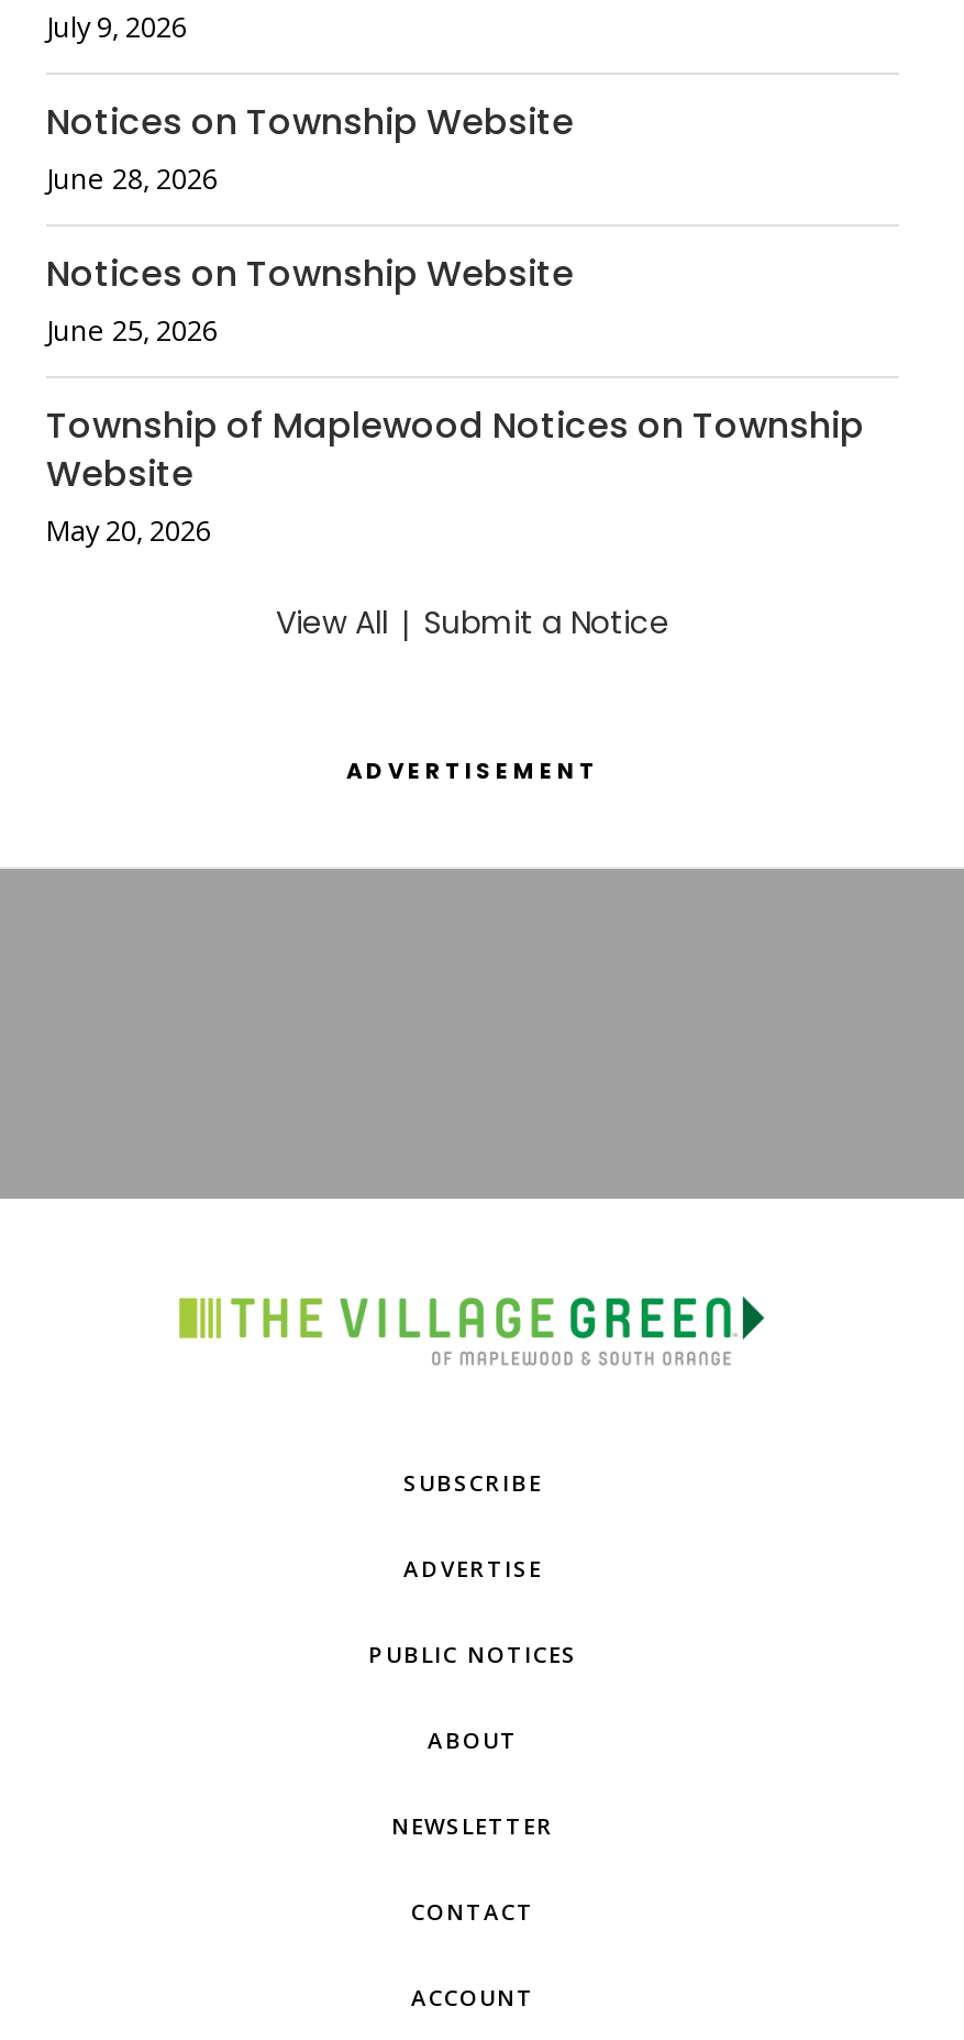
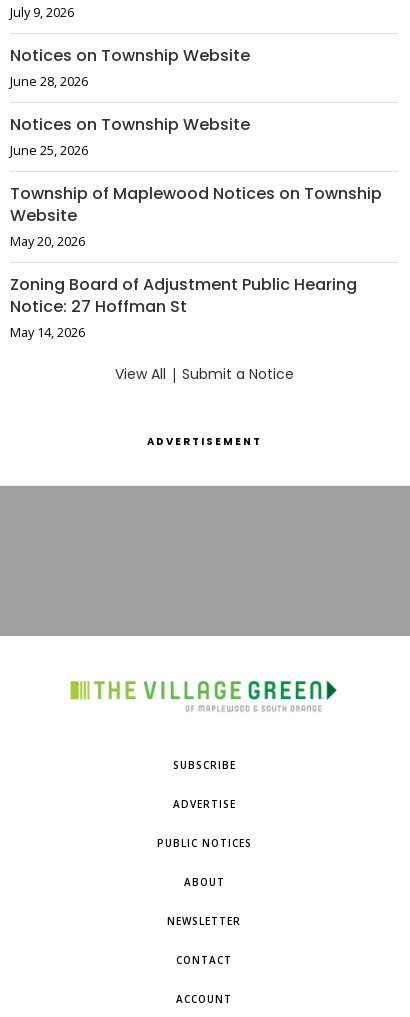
+ Zoning Board of Adjustment Public Hearing
+ Notice: 27 Hoffman St
+ May 14, 2026
